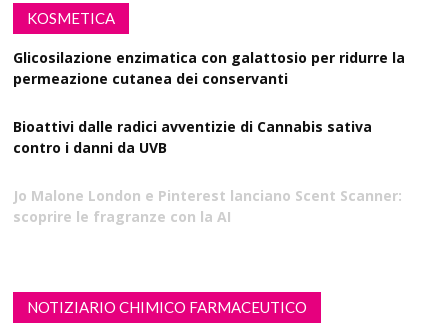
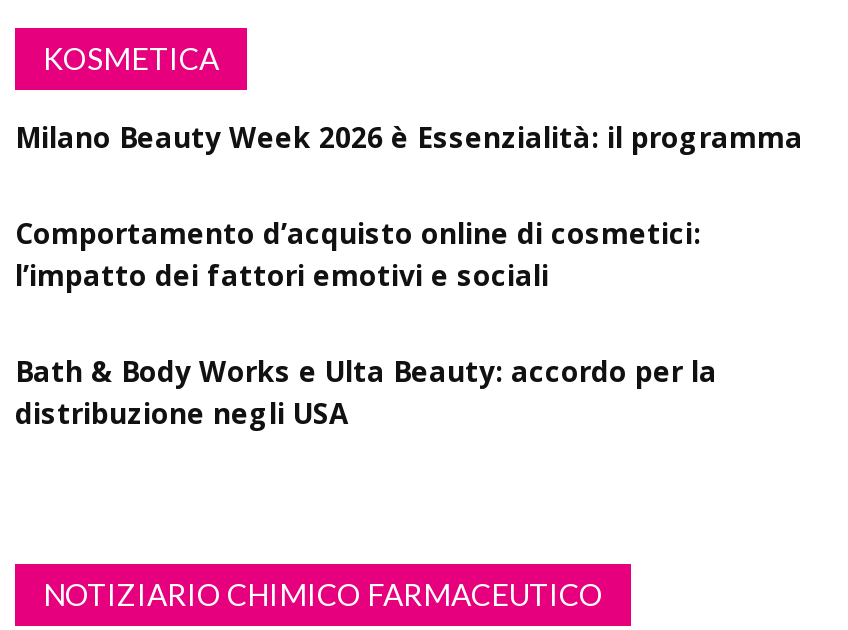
- Glicosilazione enzimatica con galattosio per ridurre la
- permeazione cutanea dei conservanti
+ Milano Beauty Week 2026 è Essenzialità: il programma

- Bioattivi dalle radici avventizie di Cannabis sativa
- contro i danni da UVB
+ Comportamento d’acquisto online di cosmetici:
+ l’impatto dei fattori emotivi e sociali

- Jo Malone London e Pinterest lanciano Scent Scanner:
- scoprire le fragranze con la AI
+ Bath & Body Works e Ulta Beauty: accordo per la
+ distribuzione negli USA
